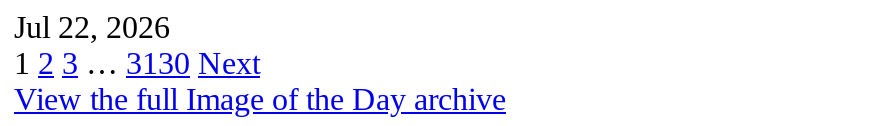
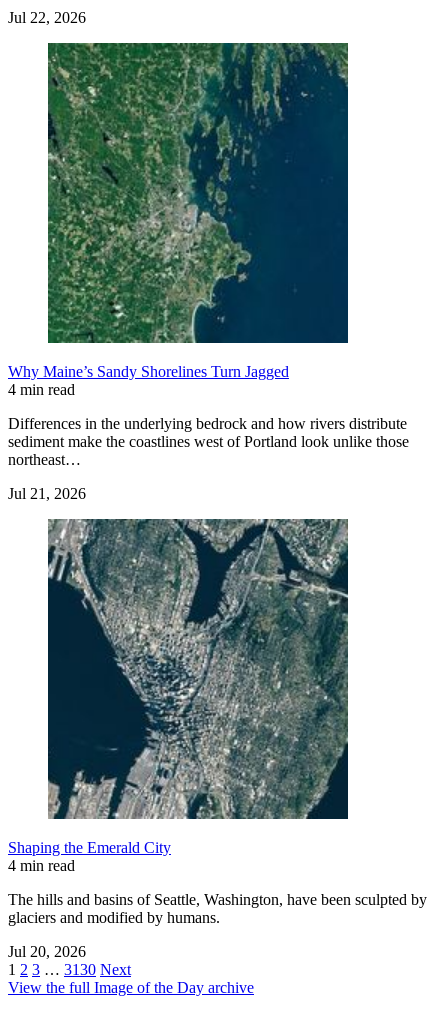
+ [image]
+ Why Maine’s Sandy Shorelines Turn Jagged
+ 4 min read
+ Differences in the underlying bedrock and how rivers distribute
+ sediment make the coastlines west of Portland look unlike those
+ northeast…
+ Jul 21, 2026

+ [image]
+ Shaping the Emerald City
+ 4 min read
+ The hills and basins of Seattle, Washington, have been sculpted by
+ glaciers and modified by humans.
+ Jul 20, 2026
